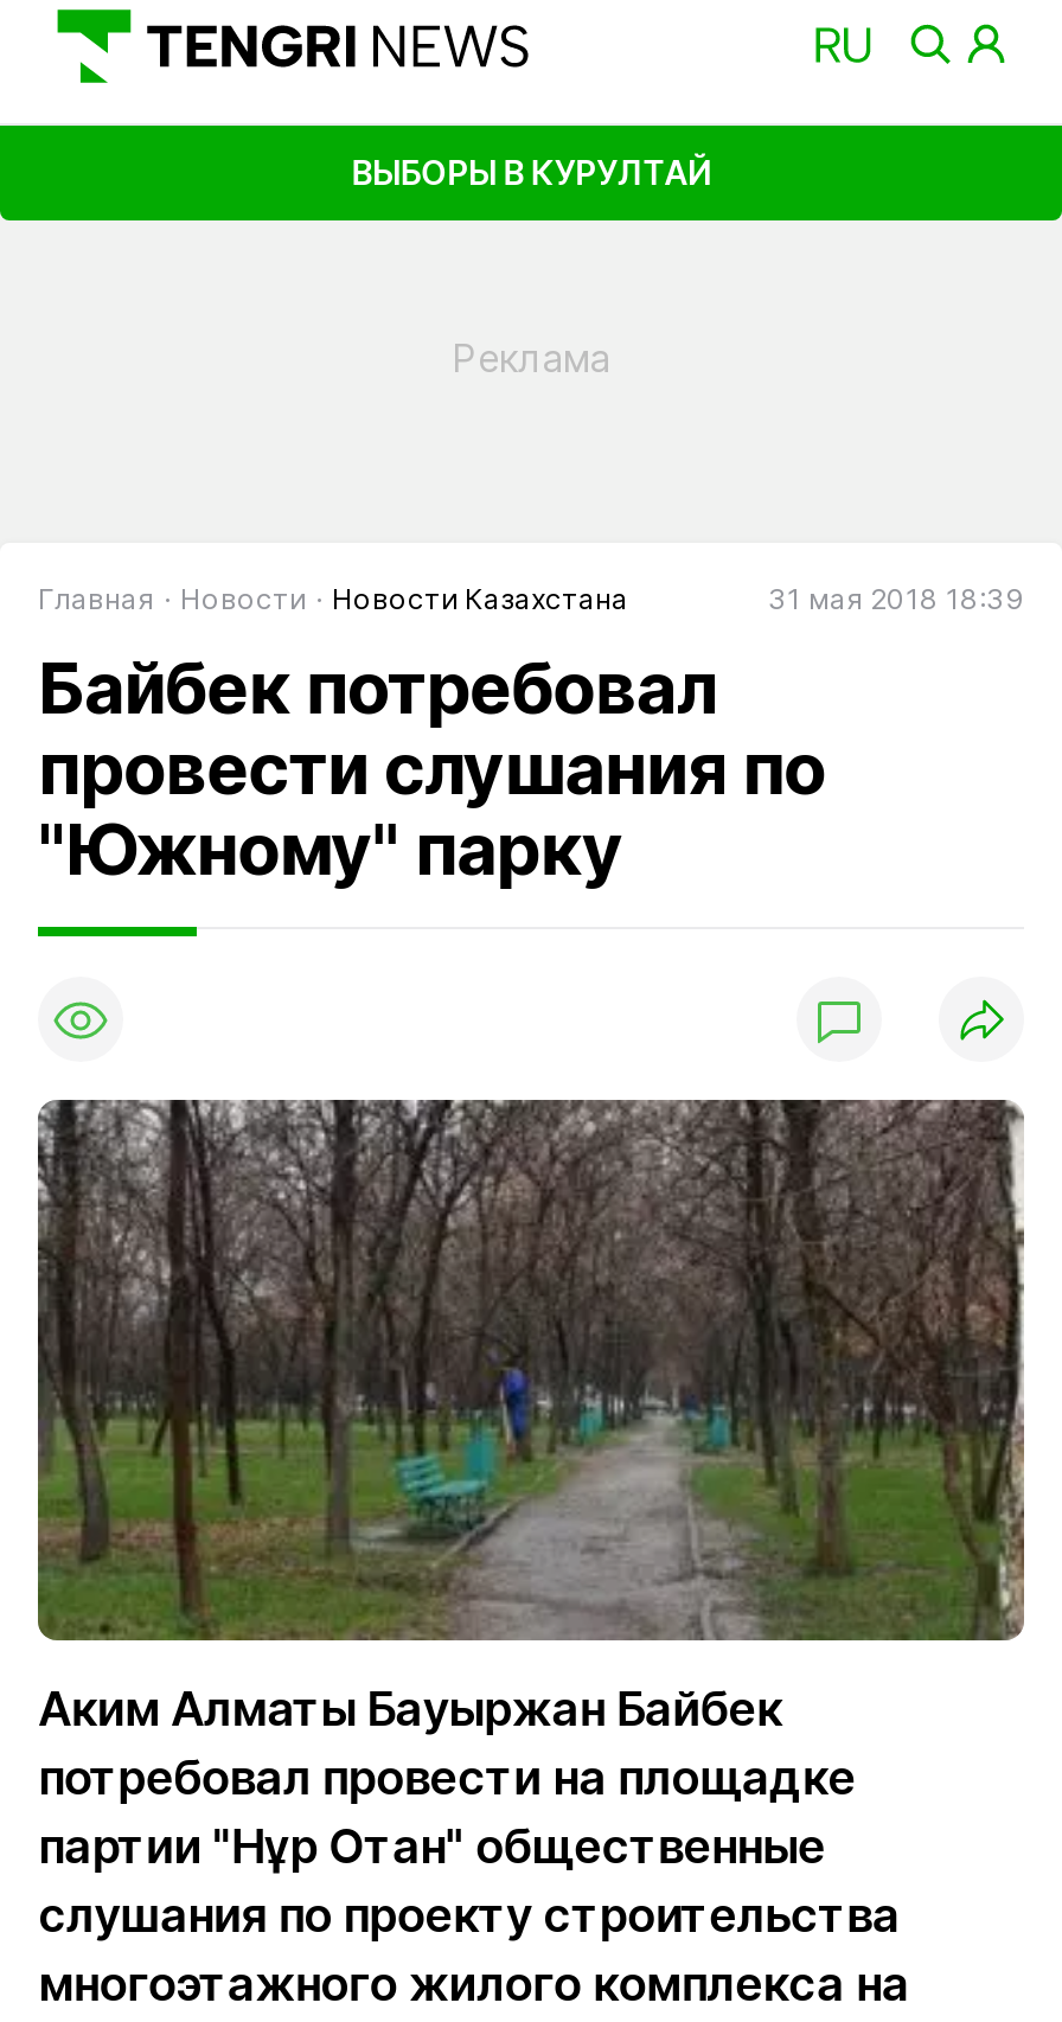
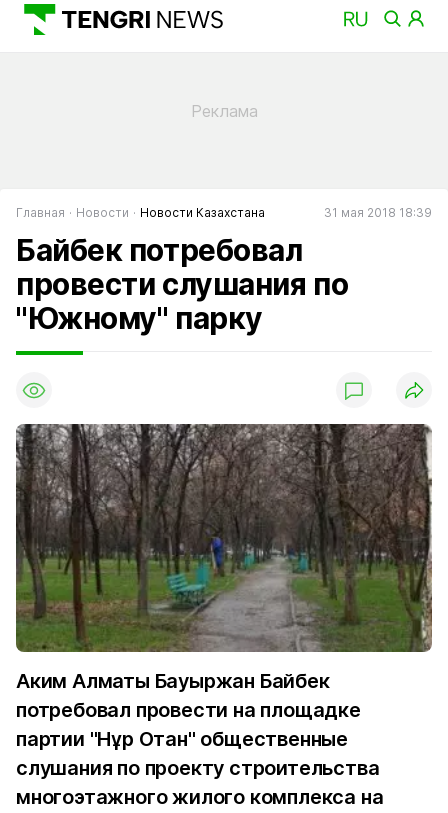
- ВЫБОРЫ В КУРУЛТАЙ
